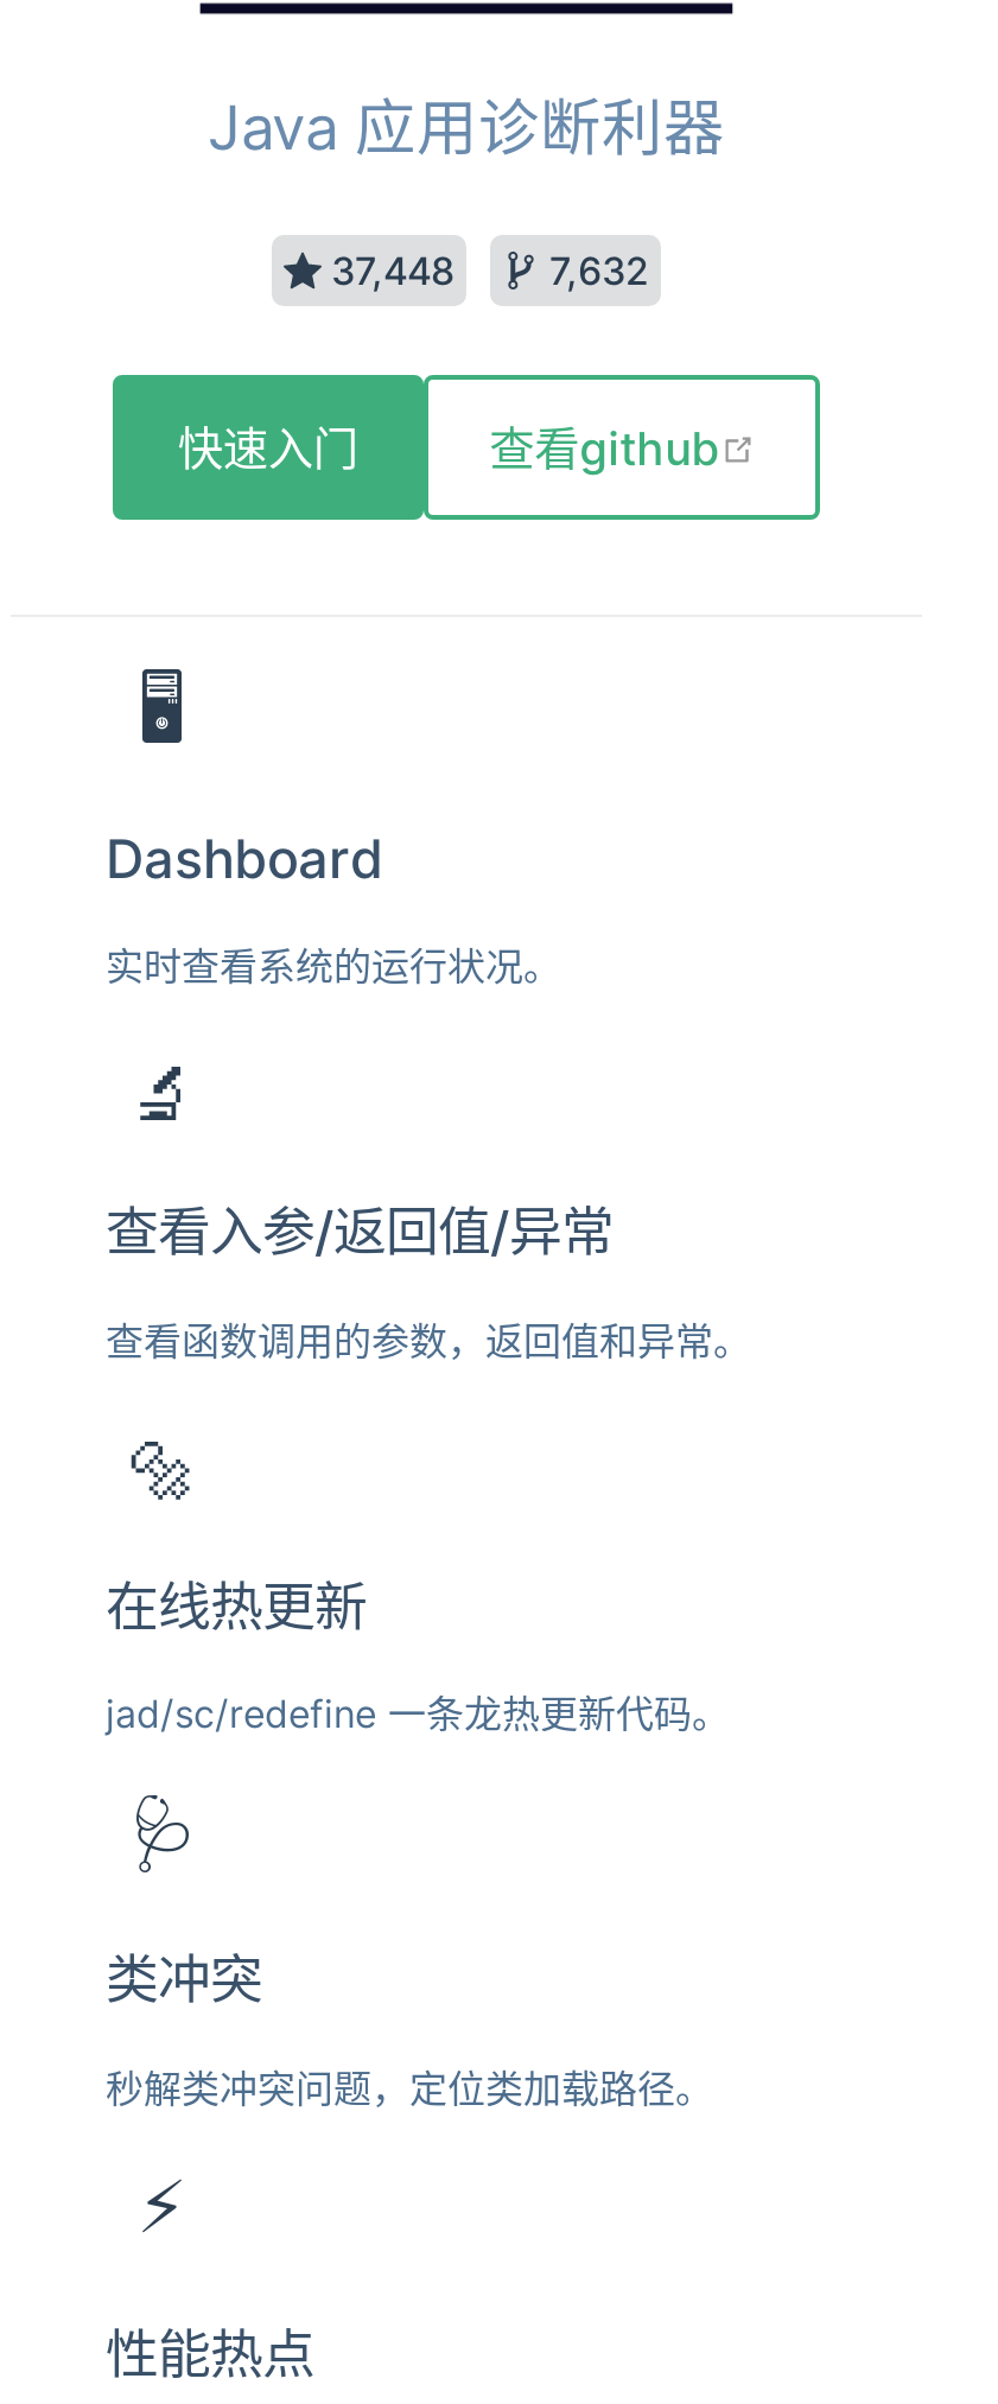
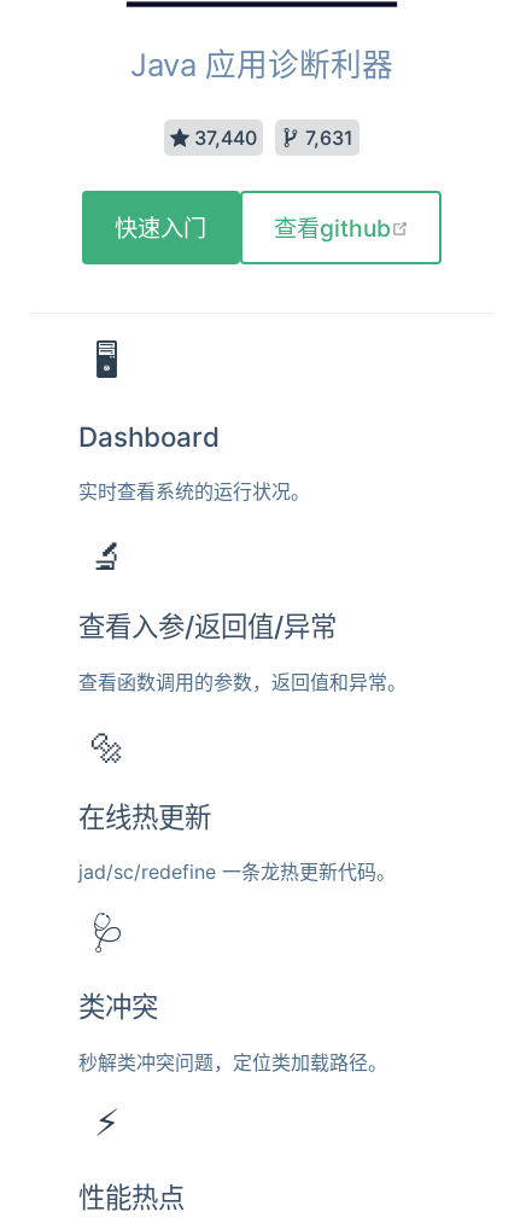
- 37,448
+ 37,440

- 7,632
+ 7,631
